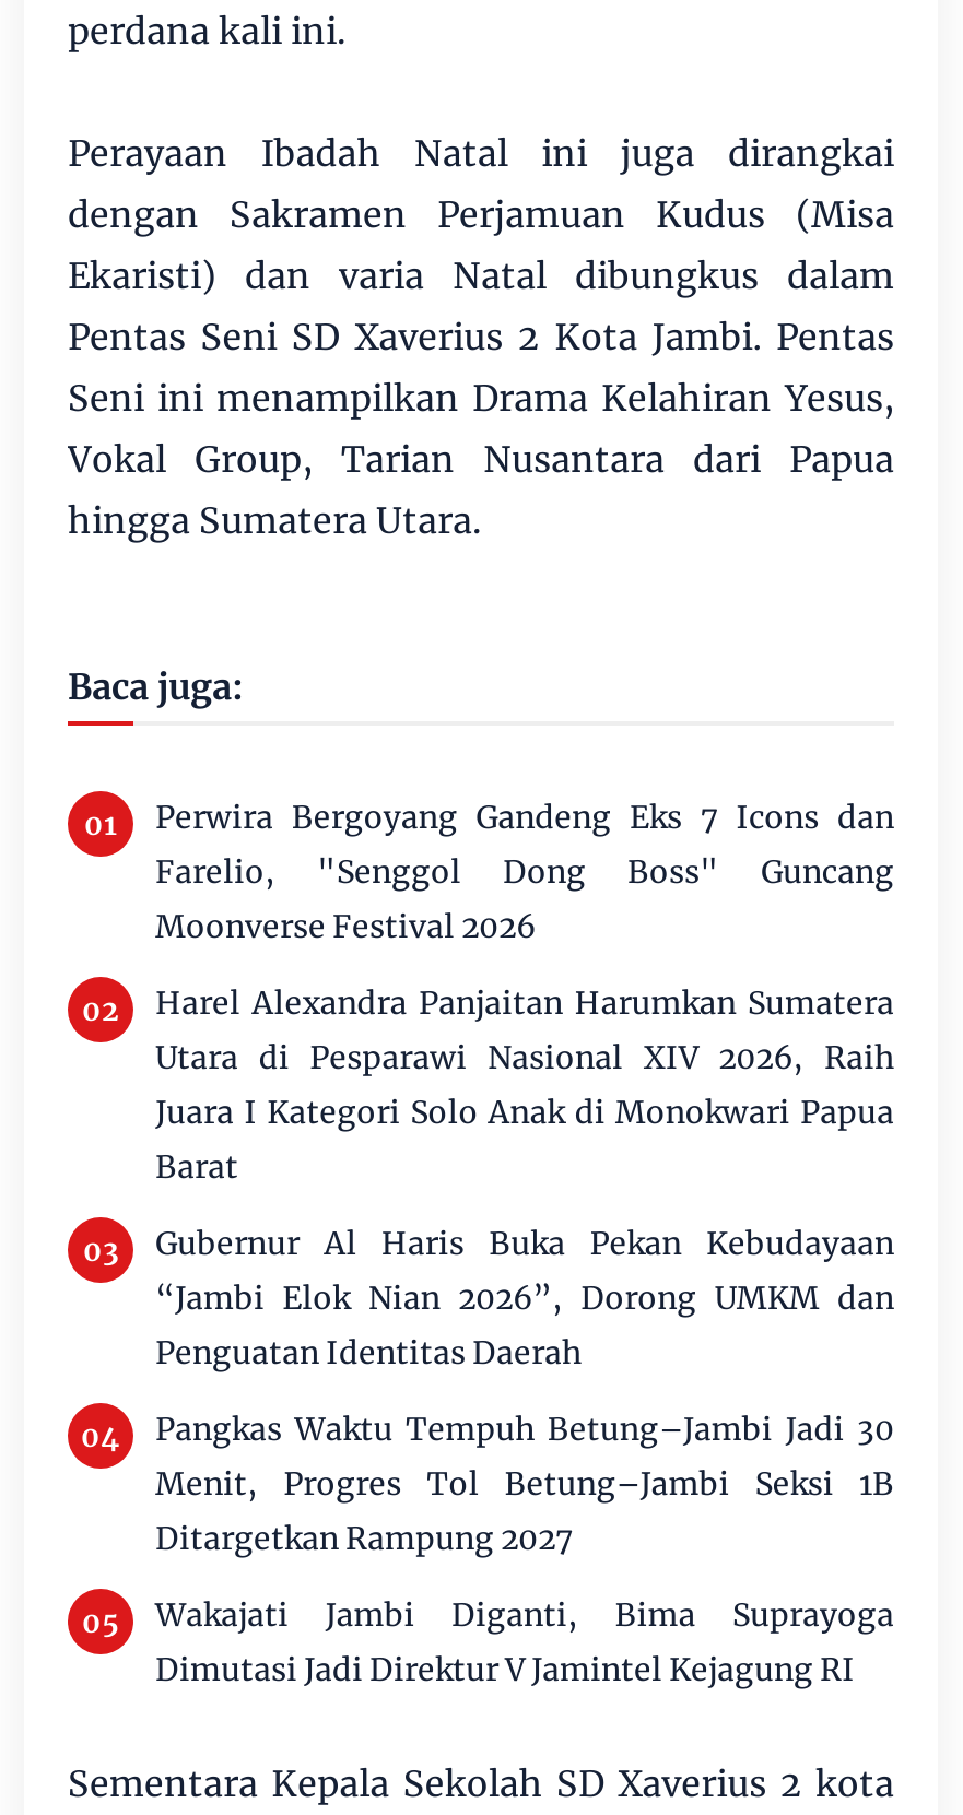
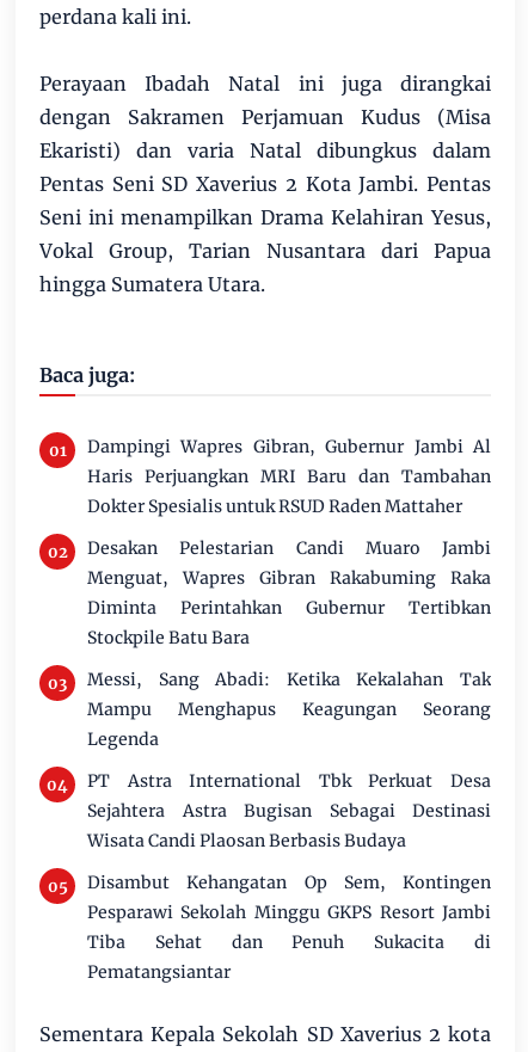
- Perwira Bergoyang Gandeng Eks 7 Icons dan
- Farelio, "Senggol Dong Boss" Guncang
- Moonverse Festival 2026
+ Dampingi Wapres Gibran, Gubernur Jambi Al
+ Haris Perjuangkan MRI Baru dan Tambahan
+ Dokter Spesialis untuk RSUD Raden Mattaher

- Harel Alexandra Panjaitan Harumkan Sumatera
- Utara di Pesparawi Nasional XIV 2026, Raih
- Juara I Kategori Solo Anak di Monokwari Papua
- Barat
+ Desakan Pelestarian Candi Muaro Jambi
+ Menguat, Wapres Gibran Rakabuming Raka
+ Diminta Perintahkan Gubernur Tertibkan
+ Stockpile Batu Bara

- Gubernur Al Haris Buka Pekan Kebudayaan
- “Jambi Elok Nian 2026”, Dorong UMKM dan
- Penguatan Identitas Daerah
+ Messi, Sang Abadi: Ketika Kekalahan Tak
+ Mampu Menghapus Keagungan Seorang
+ Legenda

- Pangkas Waktu Tempuh Betung–Jambi Jadi 30
- Menit, Progres Tol Betung–Jambi Seksi 1B
- Ditargetkan Rampung 2027
+ PT Astra International Tbk Perkuat Desa
+ Sejahtera Astra Bugisan Sebagai Destinasi
+ Wisata Candi Plaosan Berbasis Budaya

- Wakajati Jambi Diganti, Bima Suprayoga
- Dimutasi Jadi Direktur V Jamintel Kejagung RI
+ Disambut Kehangatan Op Sem, Kontingen
+ Pesparawi Sekolah Minggu GKPS Resort Jambi
+ Tiba Sehat dan Penuh Sukacita di
+ Pematangsiantar
